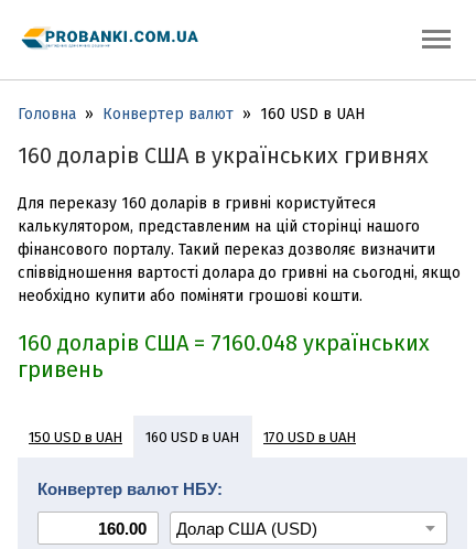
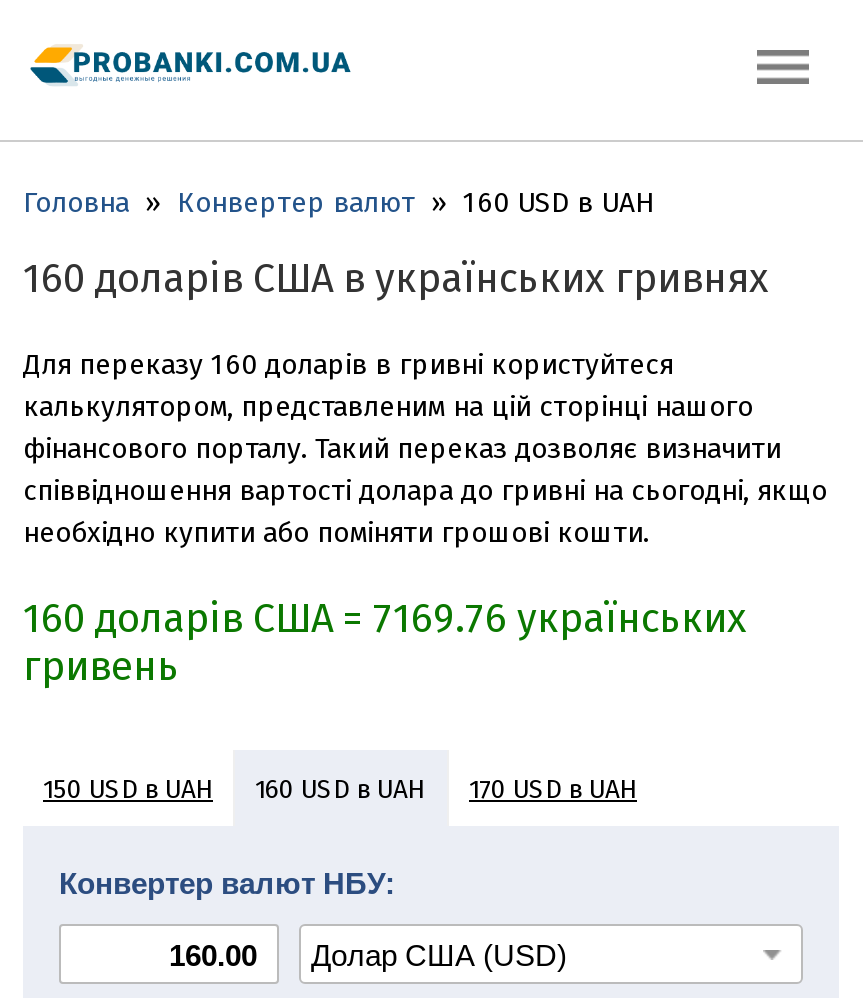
- 160 доларів США = 7160.048 українських
+ 160 доларів США = 7169.76 українських
